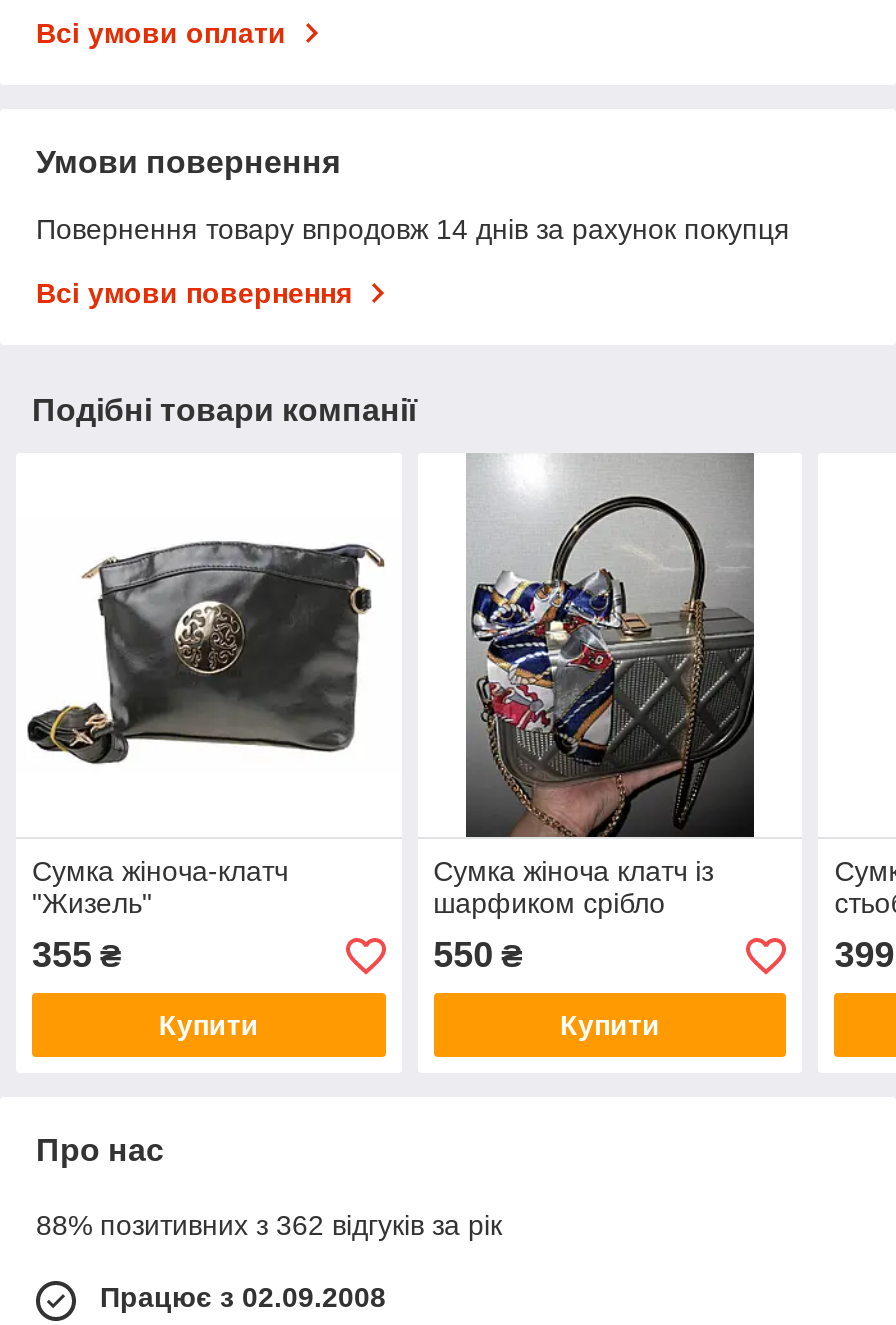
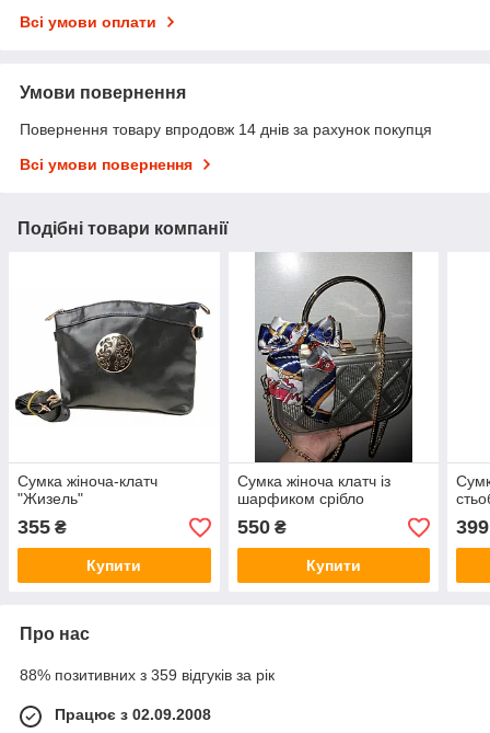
- 88% позитивних з 362 відгуків за рік
+ 88% позитивних з 359 відгуків за рік
